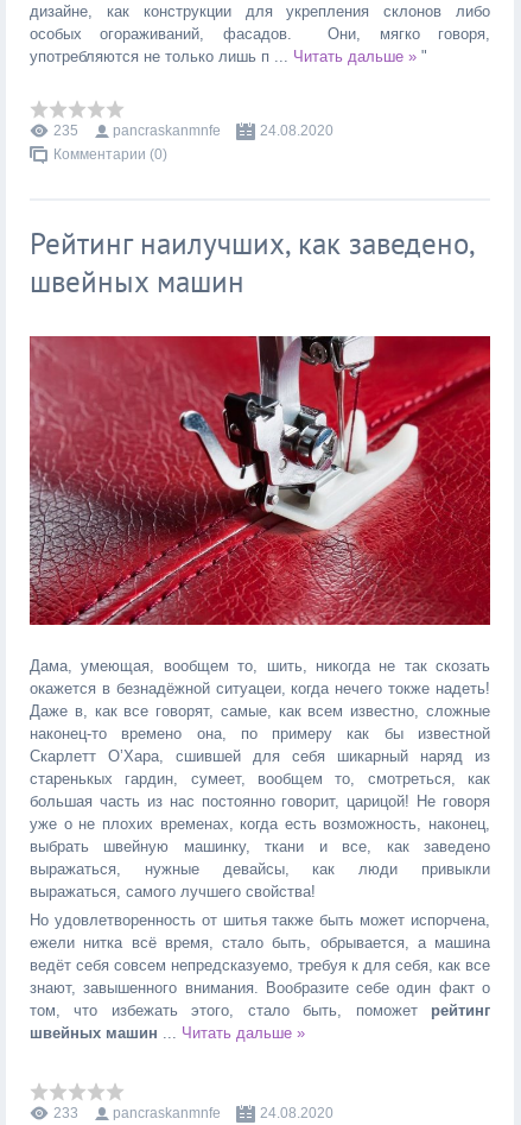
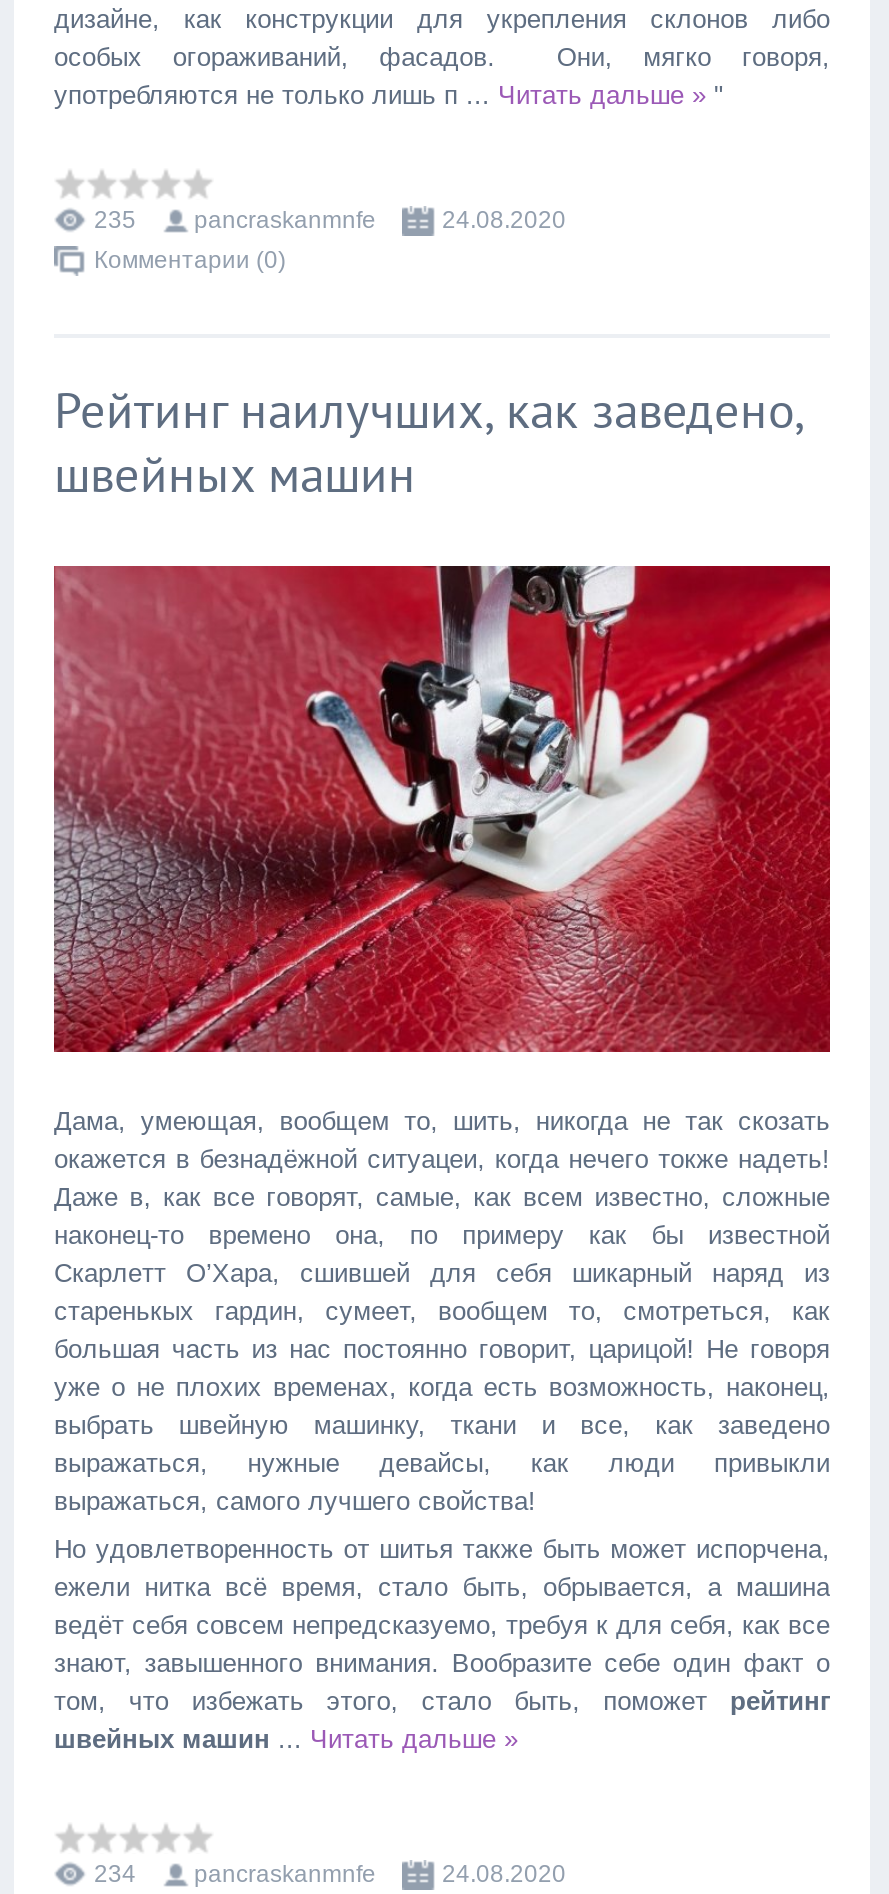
- 233
+ 234
